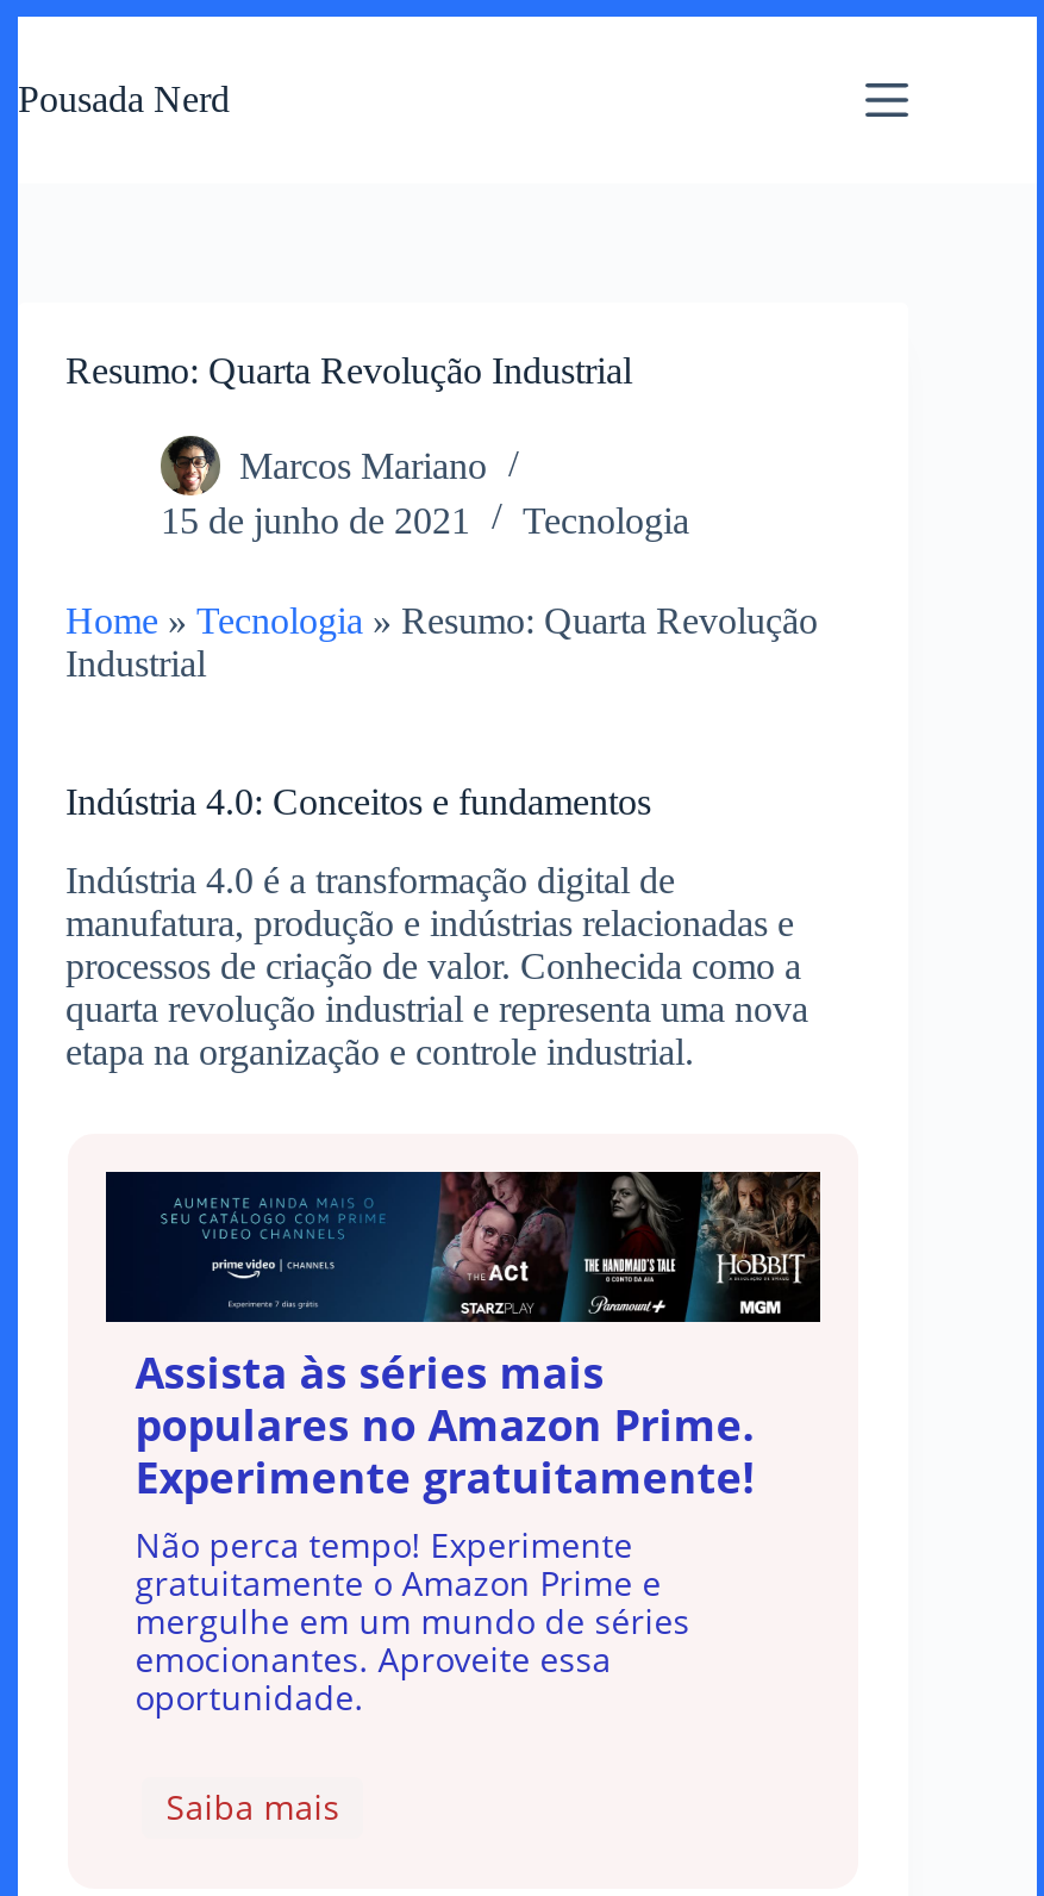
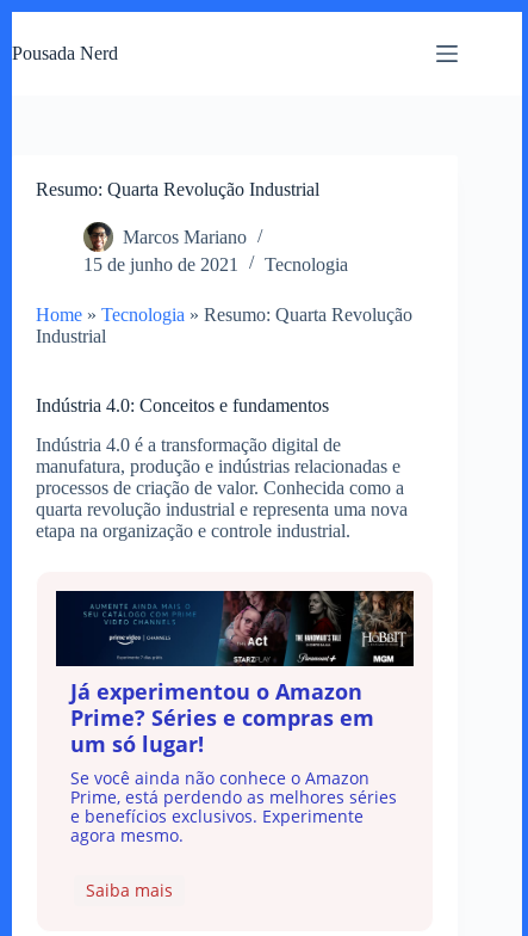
- Assista às séries mais
- populares no Amazon Prime.
- Experimente gratuitamente!
- Não perca tempo! Experimente
- gratuitamente o Amazon Prime e
- mergulhe em um mundo de séries
- emocionantes. Aproveite essa
- oportunidade.
+ Já experimentou o Amazon
+ Prime? Séries e compras em
+ um só lugar!
+ Se você ainda não conhece o Amazon
+ Prime, está perdendo as melhores séries
+ e benefícios exclusivos. Experimente
+ agora mesmo.
